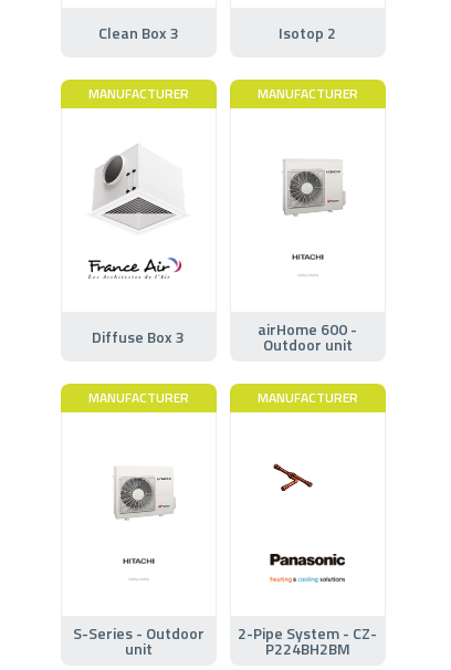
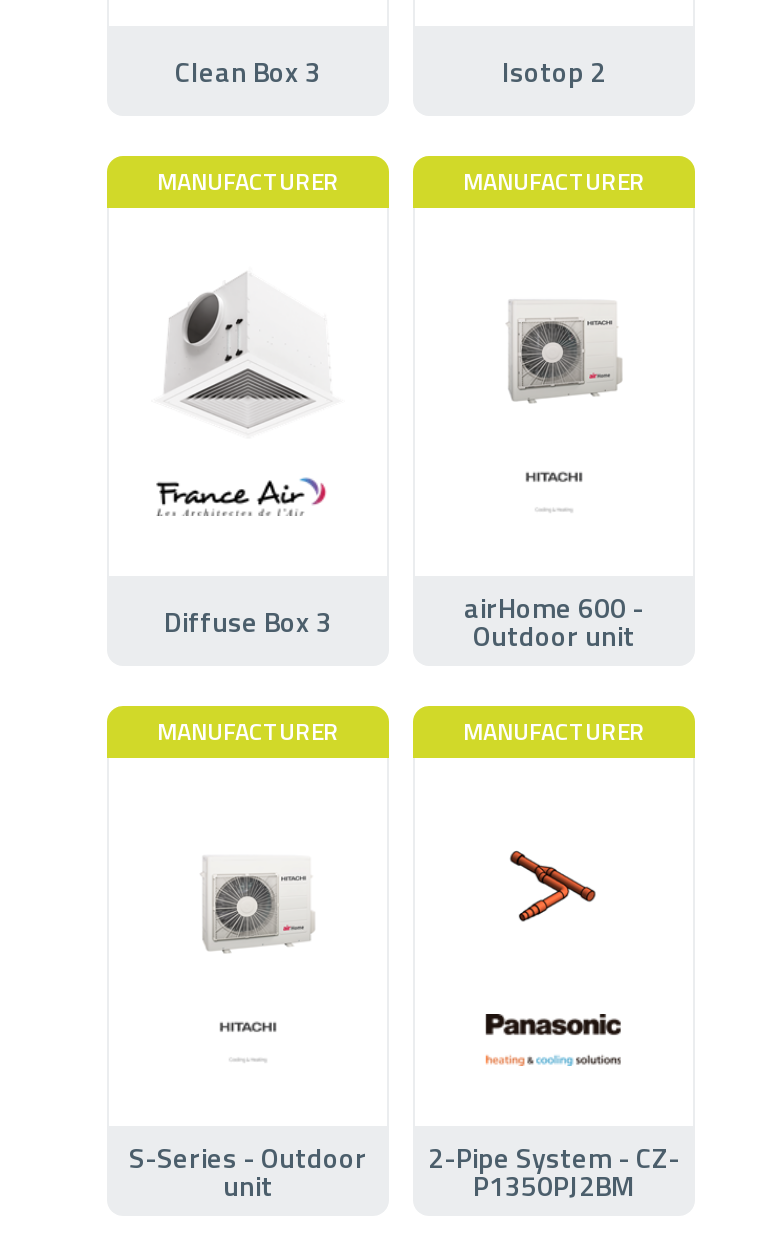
- [image]
+ [image]

- P224BH2BM
+ P1350PJ2BM
